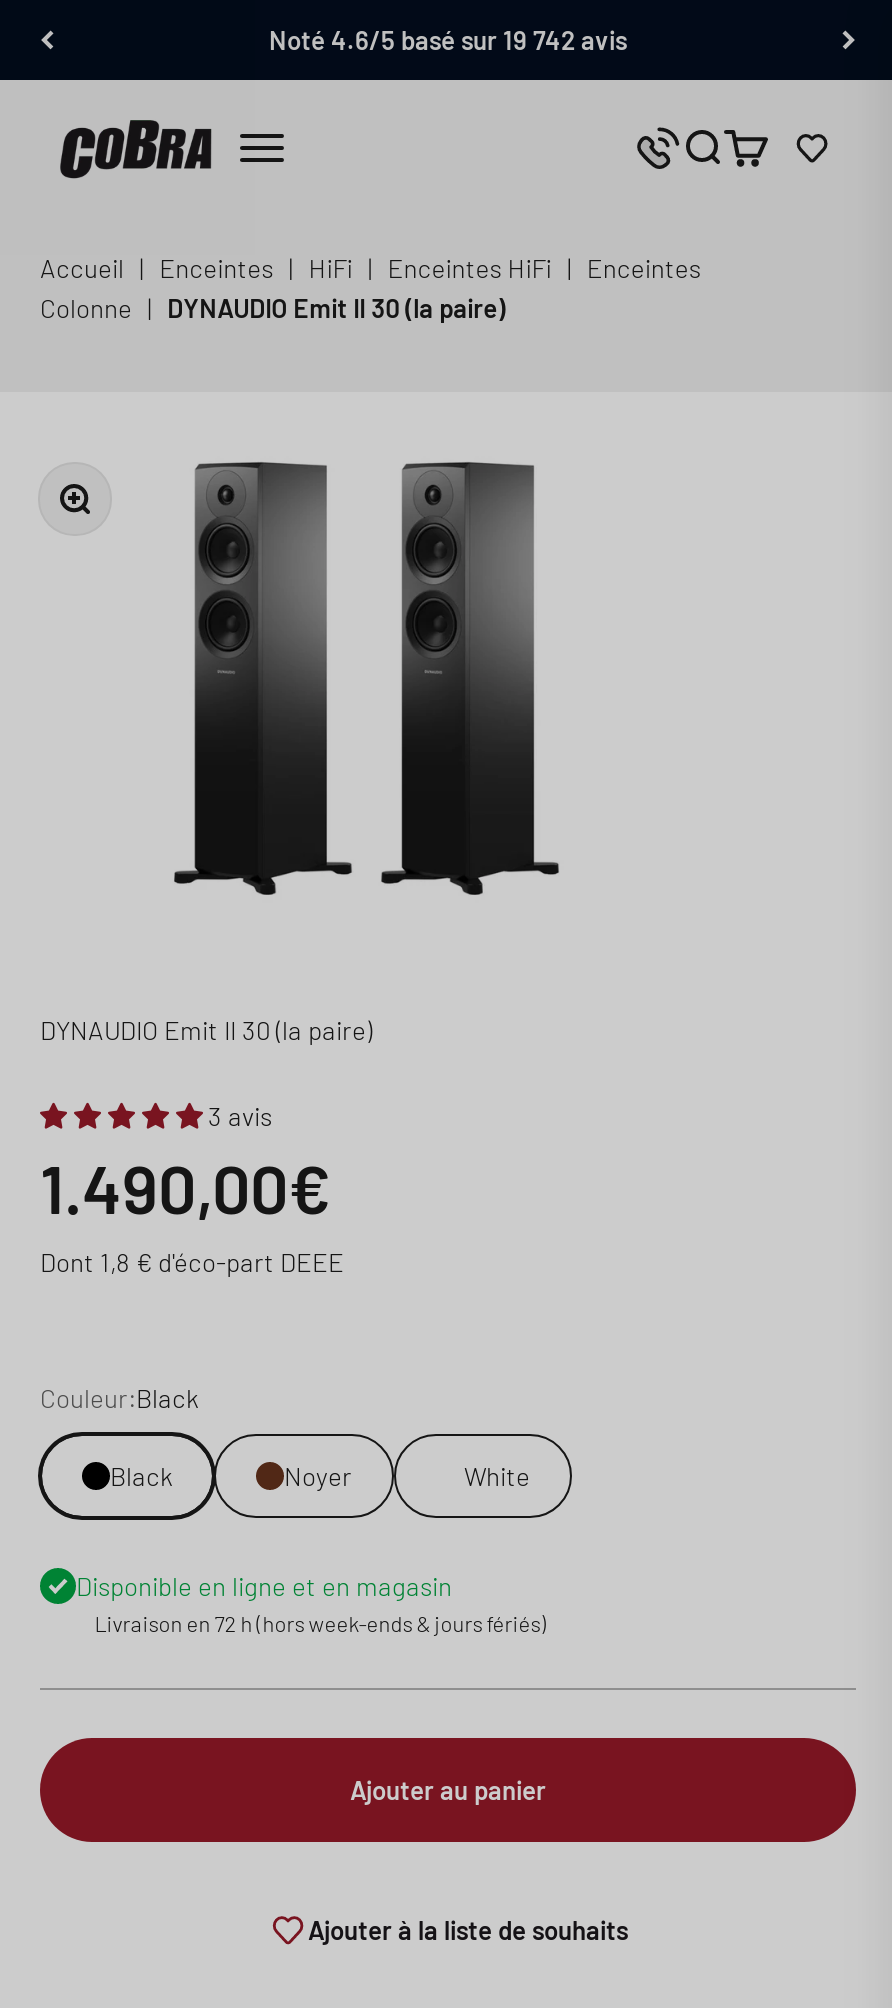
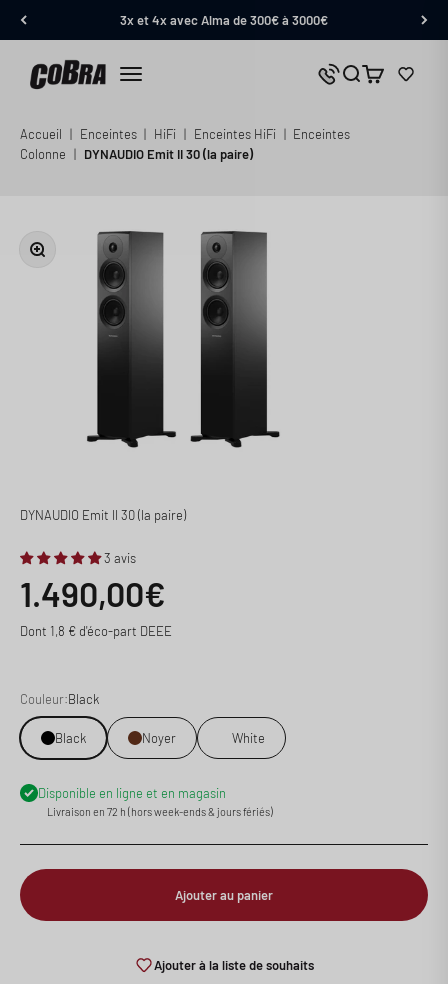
- Noté 4.6/5 basé sur 19 742 avis
+ 3x et 4x avec Alma de 300€ à 3000€
